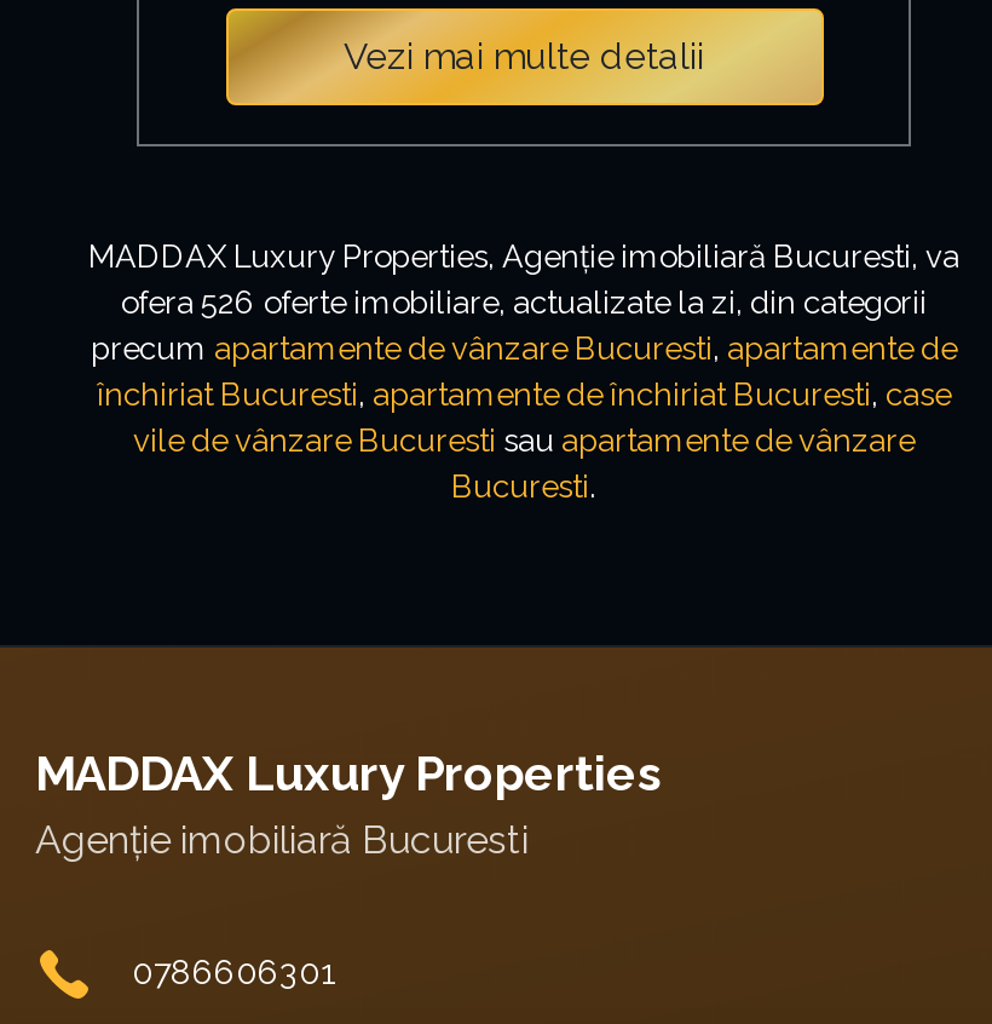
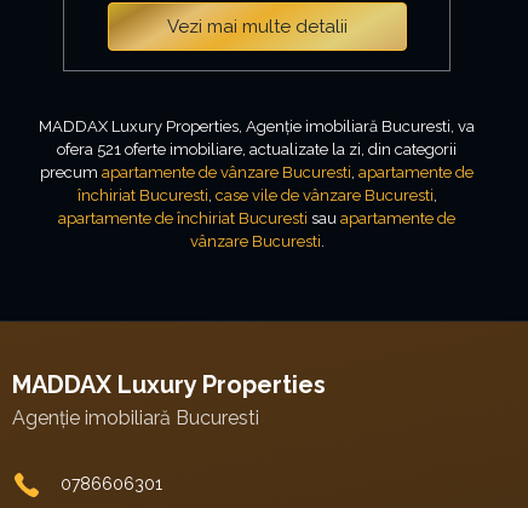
- ofera 526 oferte imobiliare, actualizate la zi, din categorii
+ ofera 521 oferte imobiliare, actualizate la zi, din categorii

- închiriat Bucuresti, apartamente de închiriat Bucuresti, case
- vile de vânzare Bucuresti sau apartamente de vânzare
- Bucuresti.
+ închiriat Bucuresti, case vile de vânzare Bucuresti,
+ apartamente de închiriat Bucuresti sau apartamente de
+ vânzare Bucuresti.
